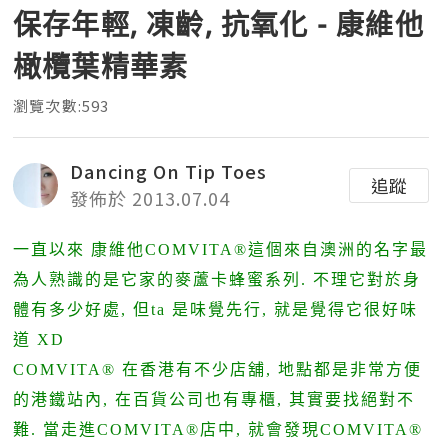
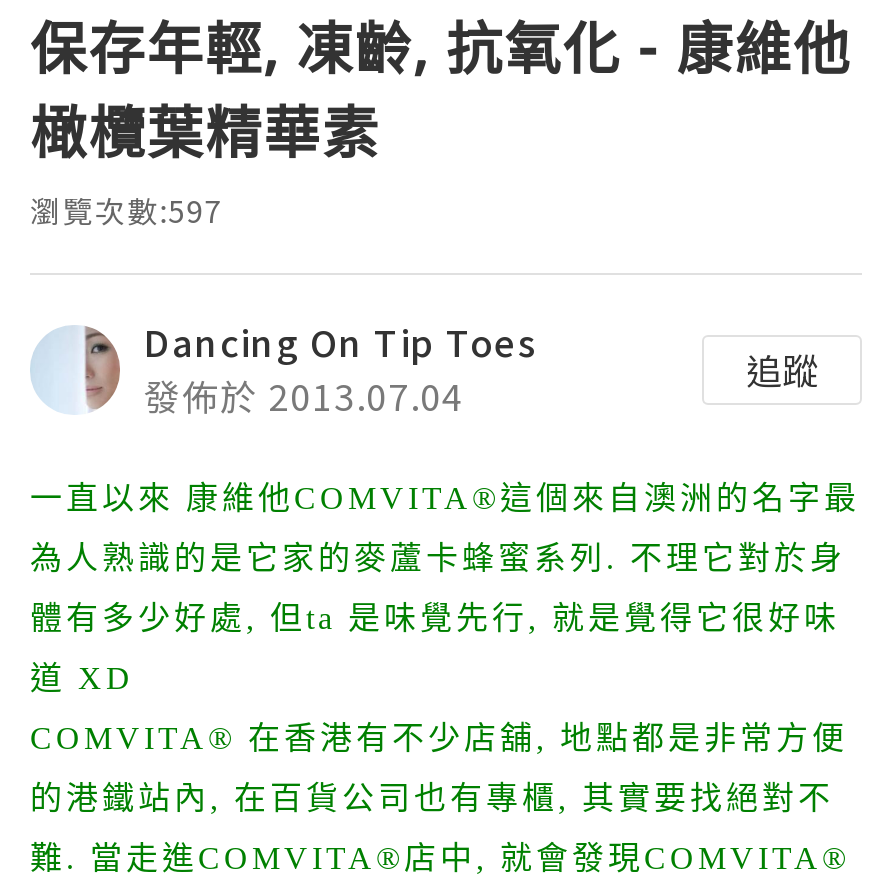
- 瀏覽次數:593
+ 瀏覽次數:597
